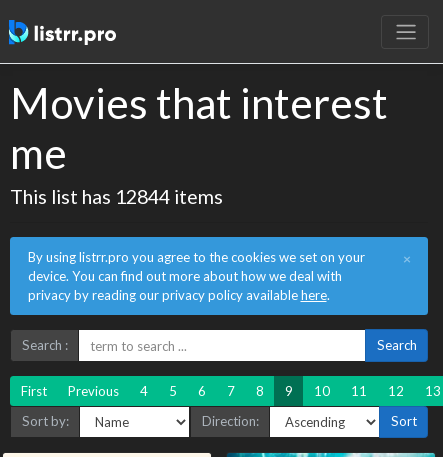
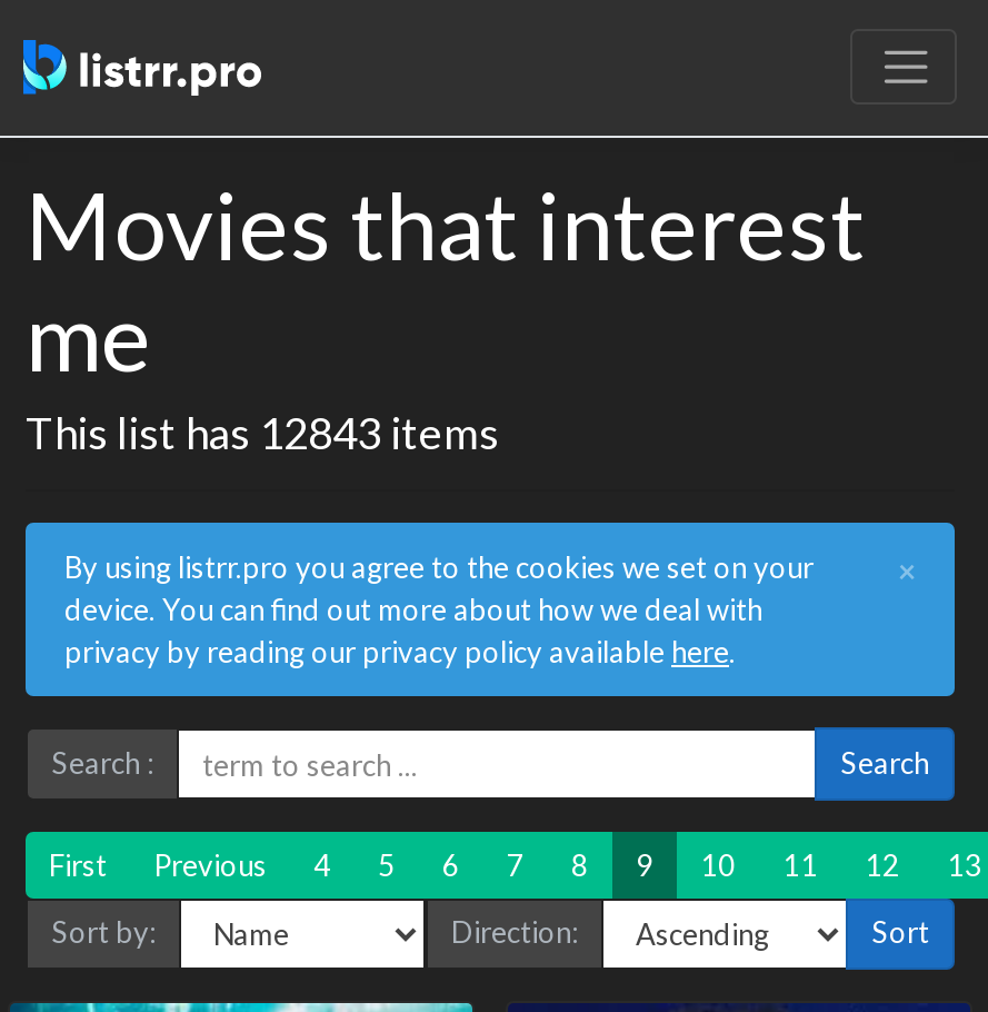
- This list has 12844 items
+ This list has 12843 items
